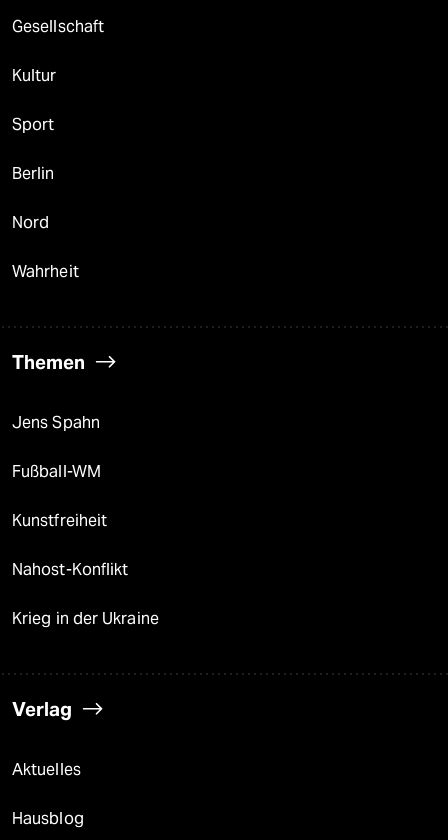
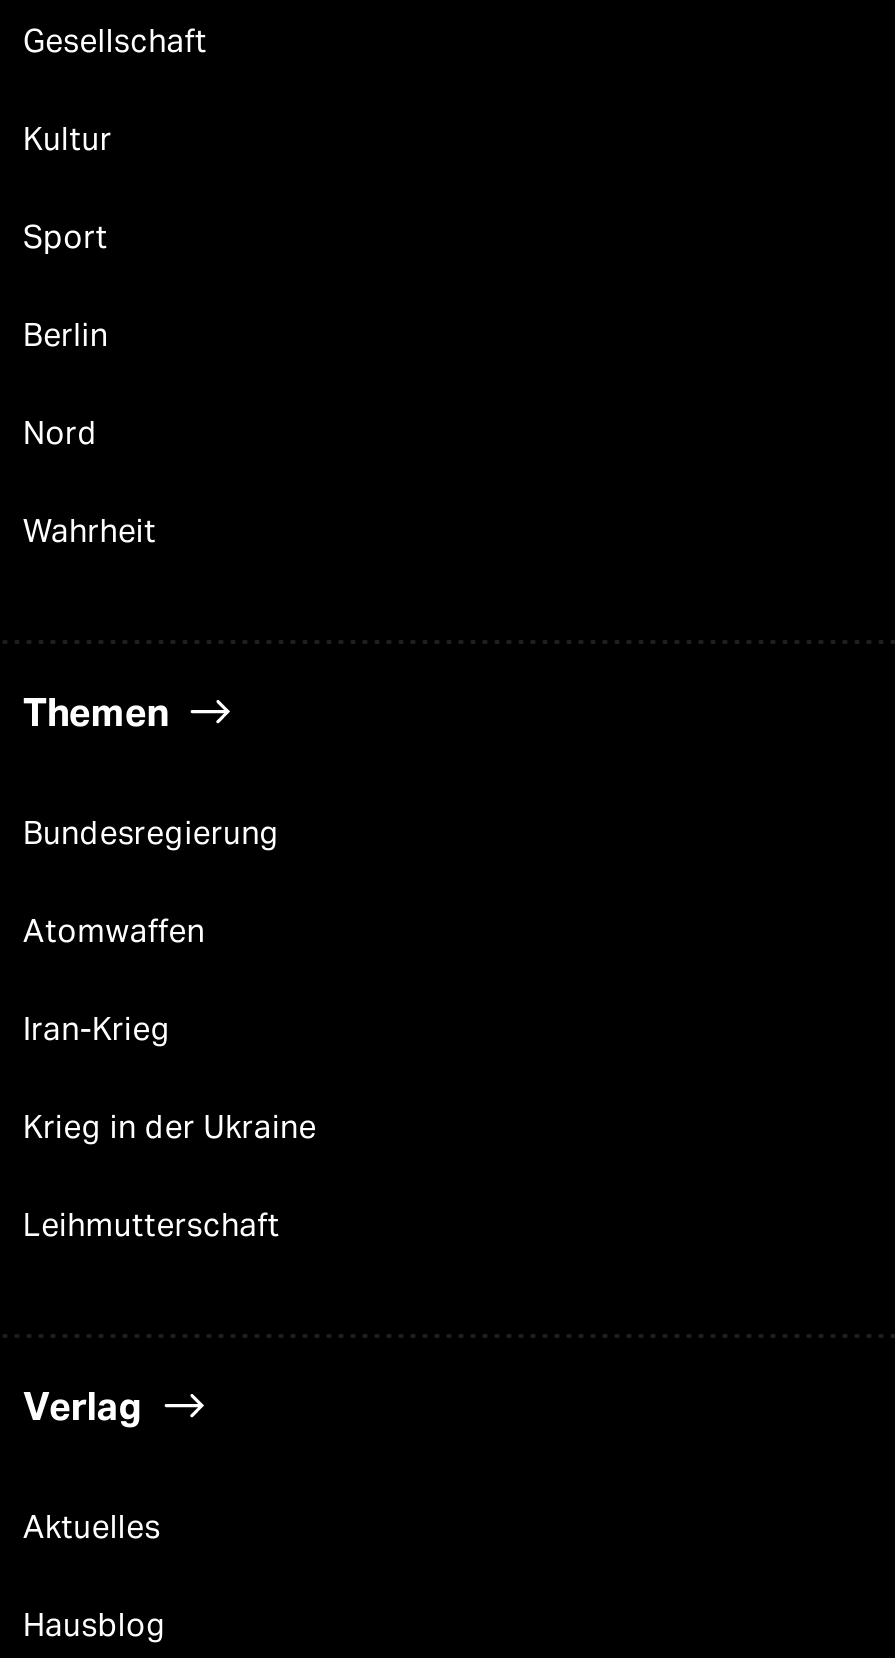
- Jens Spahn
- Fußball-WM
- Kunstfreiheit
- Nahost-Konflikt
+ Bundesregierung
+ Atomwaffen
+ Iran-Krieg

moved up: Krieg in der Ukraine

+ Leihmutterschaft
